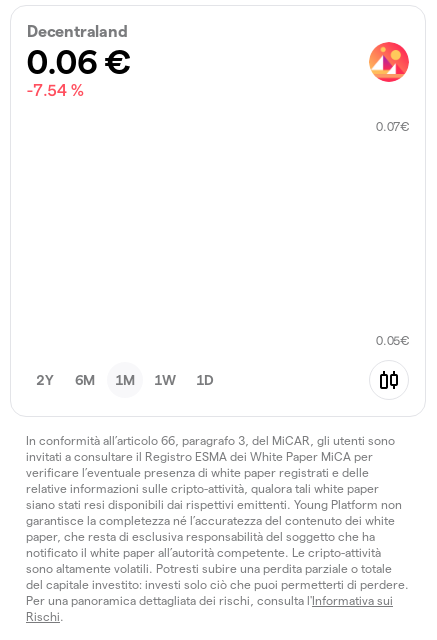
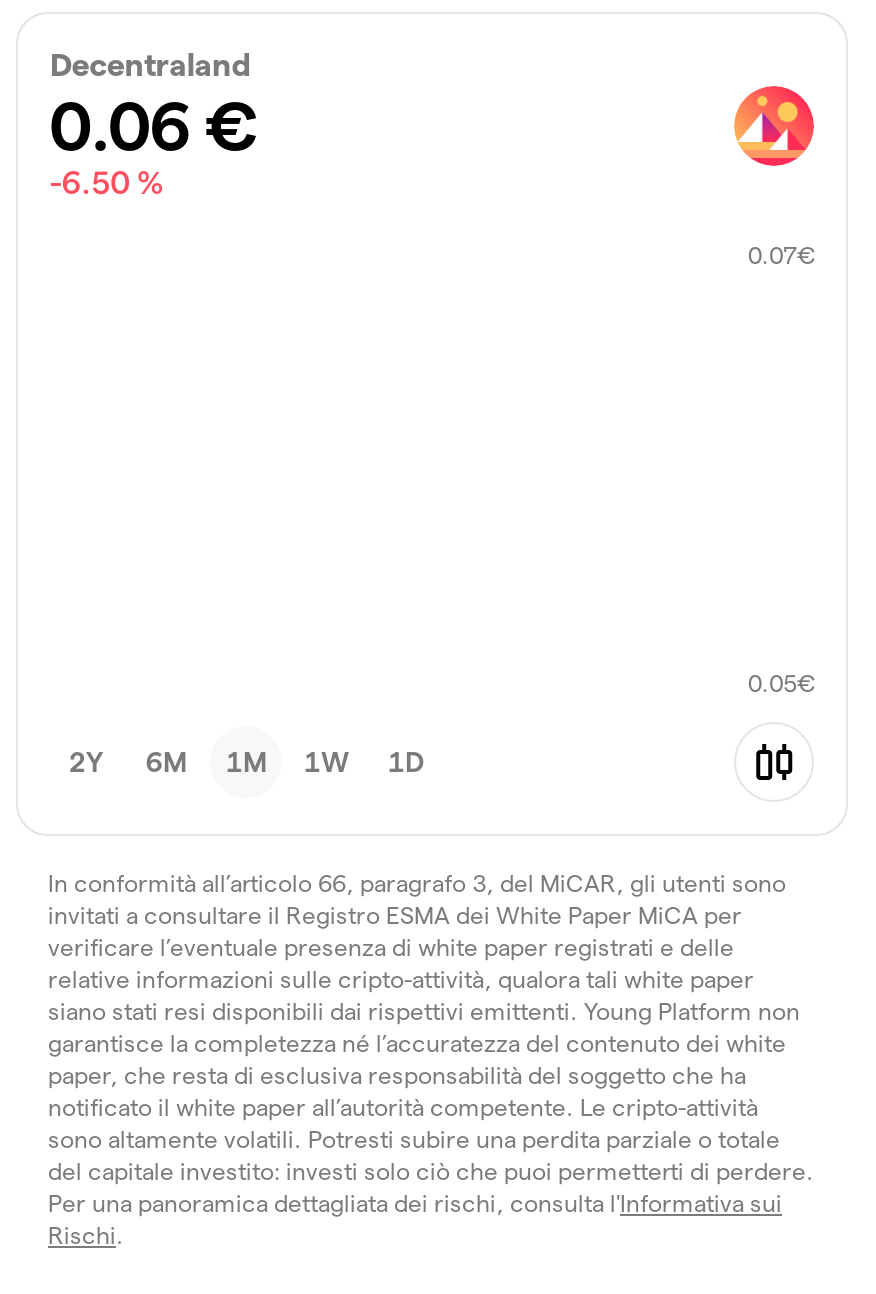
- -7.54 %
+ -6.50 %
